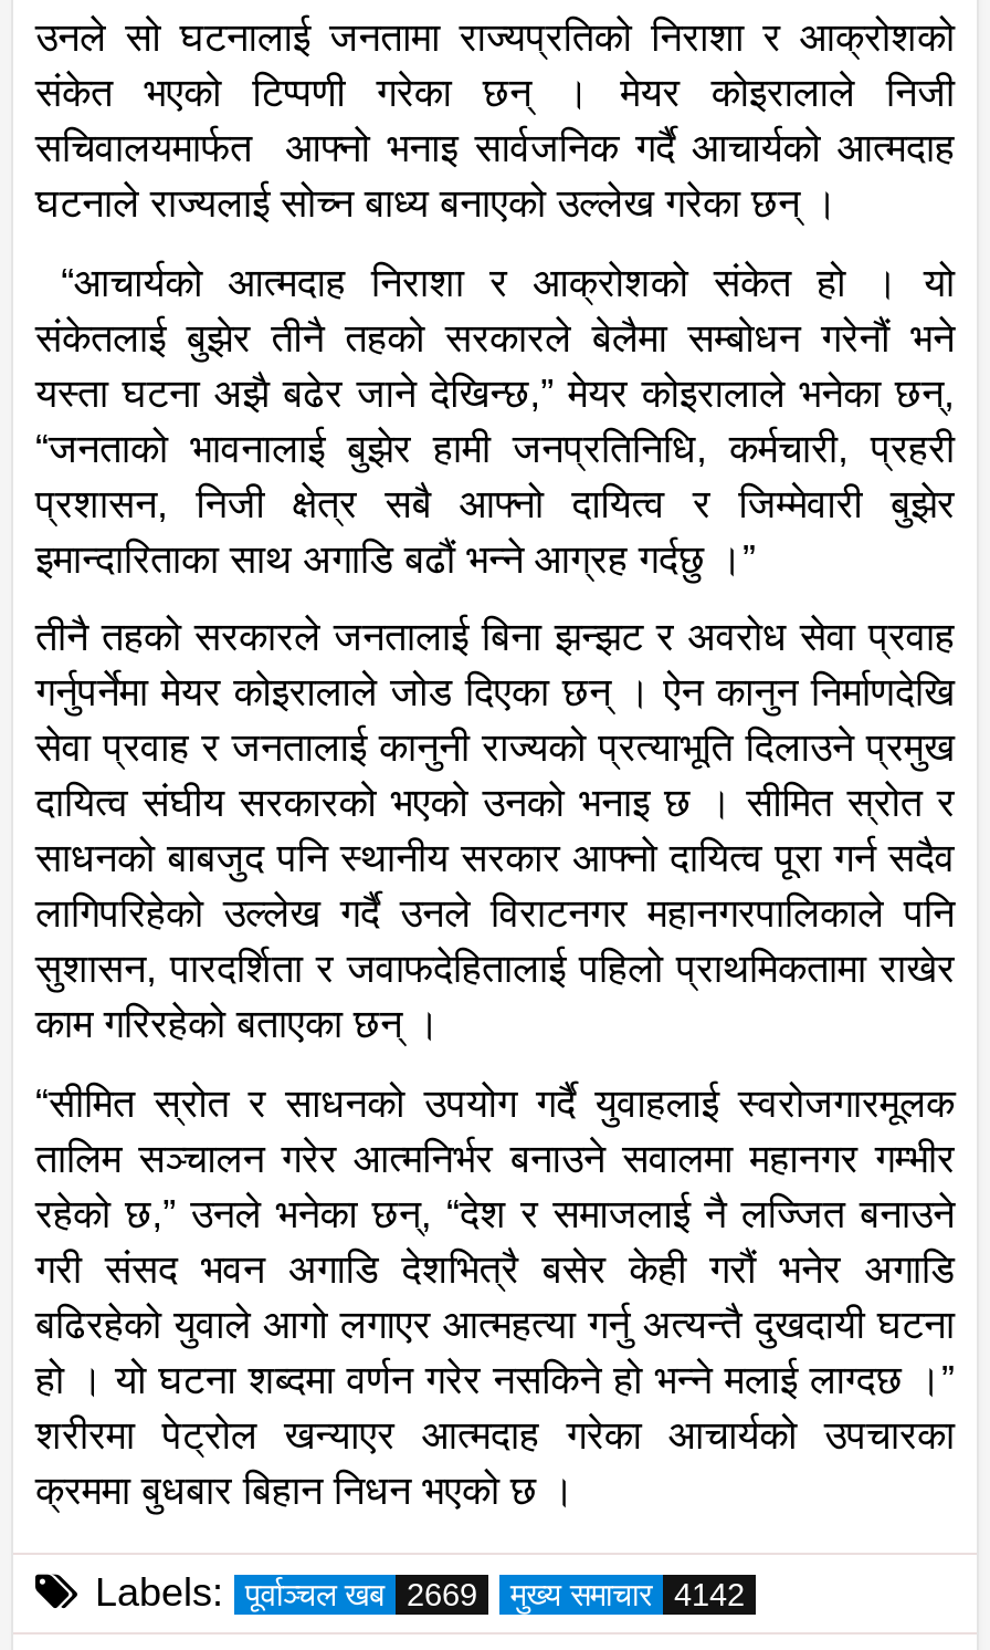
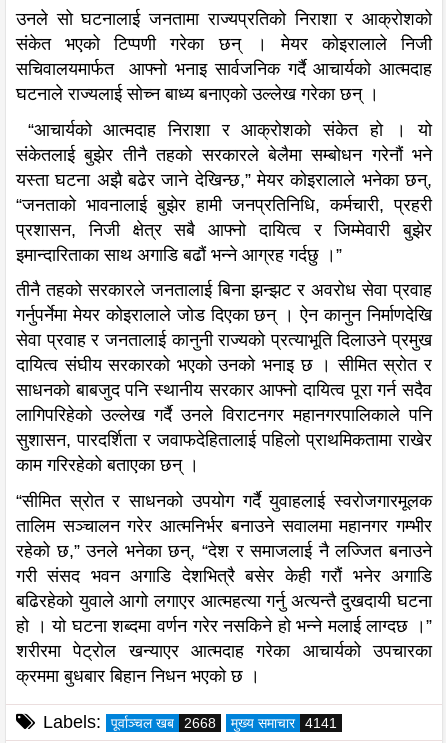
- 2669
+ 2668

- 4142
+ 4141
